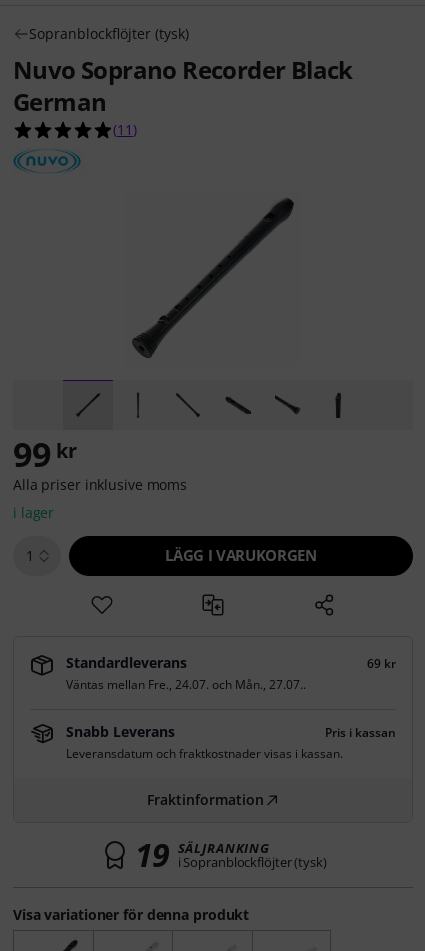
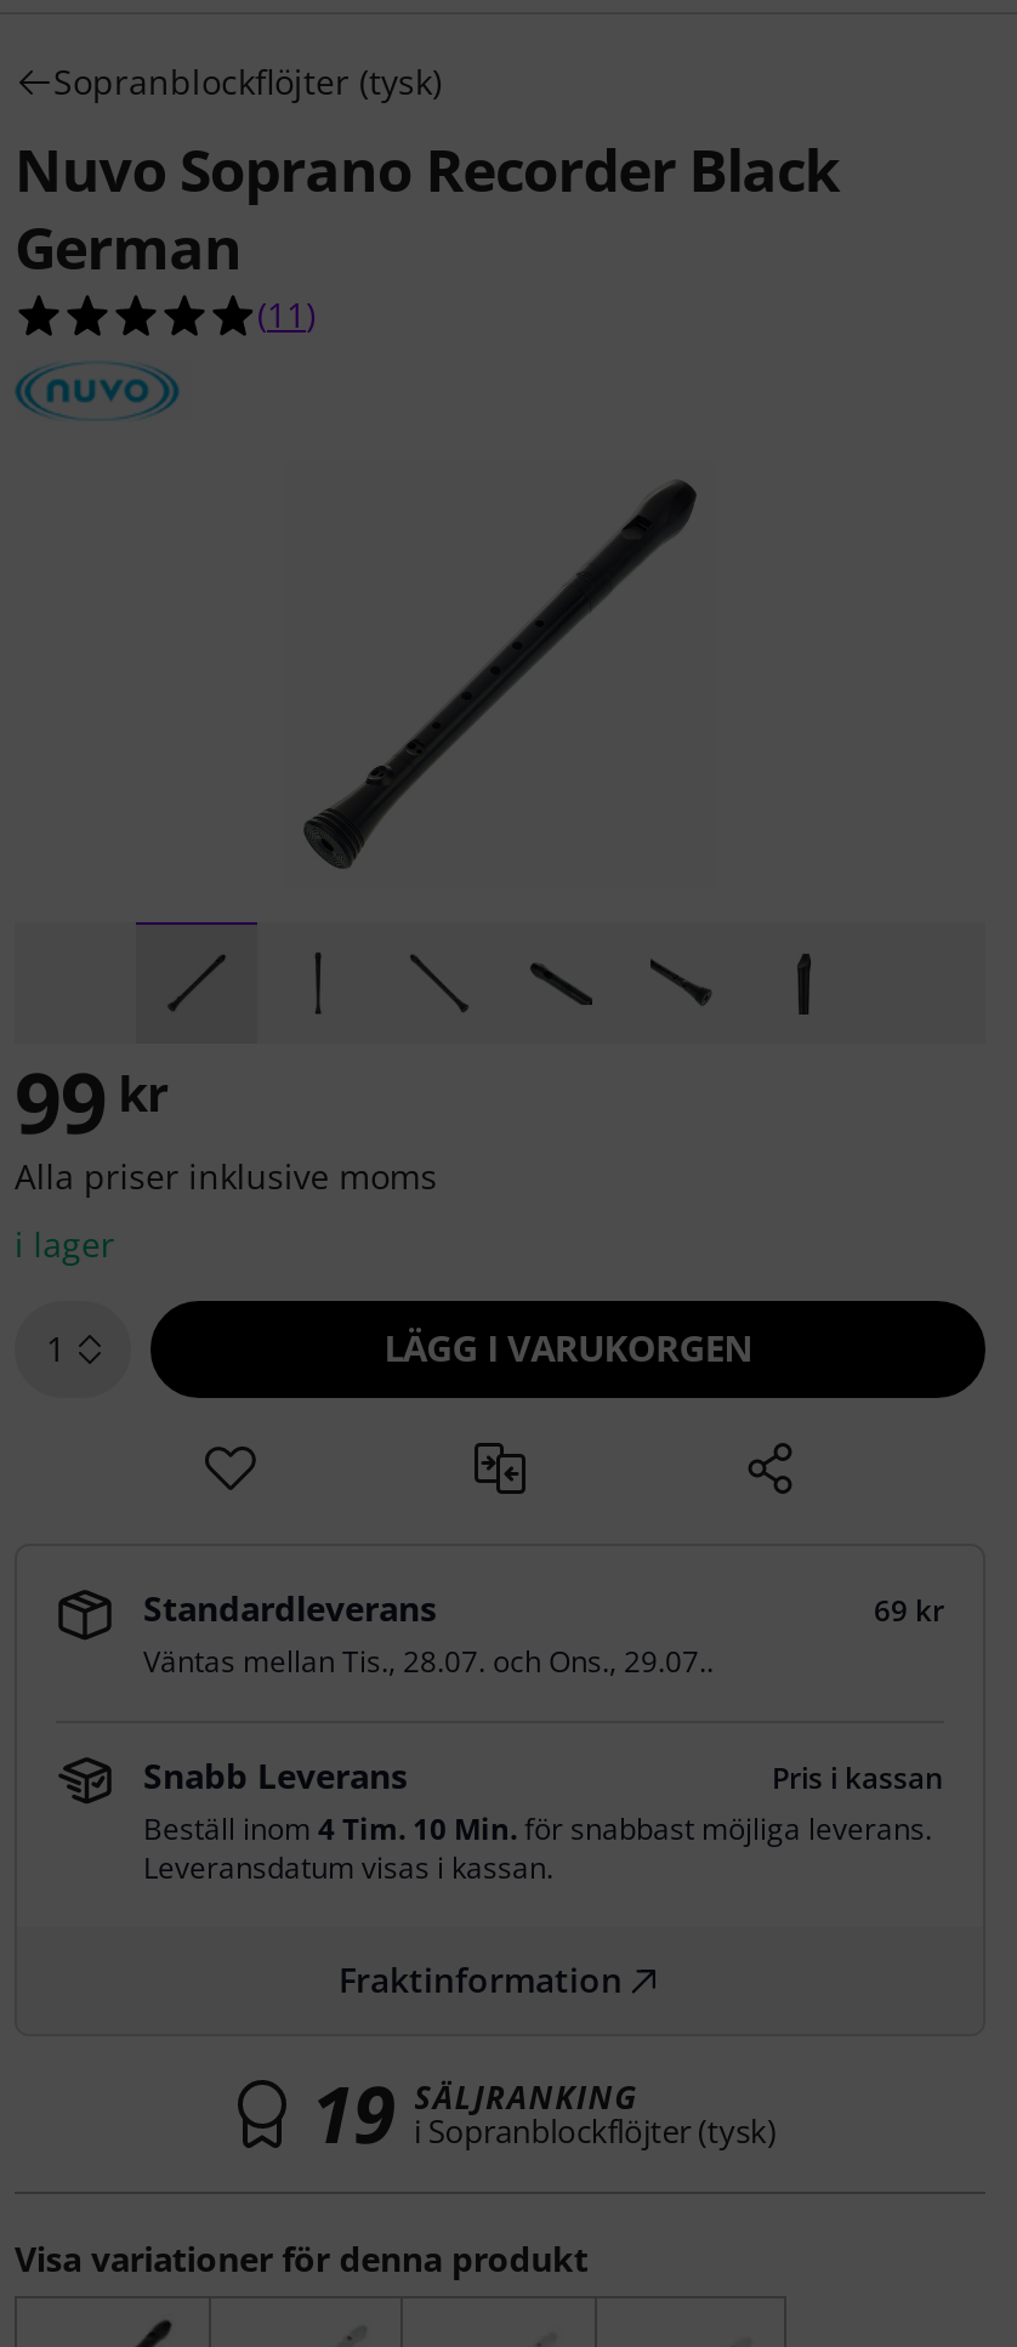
- Väntas mellan Fre., 24.07. och Mån., 27.07..
+ Väntas mellan Tis., 28.07. och Ons., 29.07..

- Leveransdatum och fraktkostnader visas i kassan.
+ Beställ inom 4 Tim. 10 Min. för snabbast möjliga leverans.
+ Leveransdatum visas i kassan.
